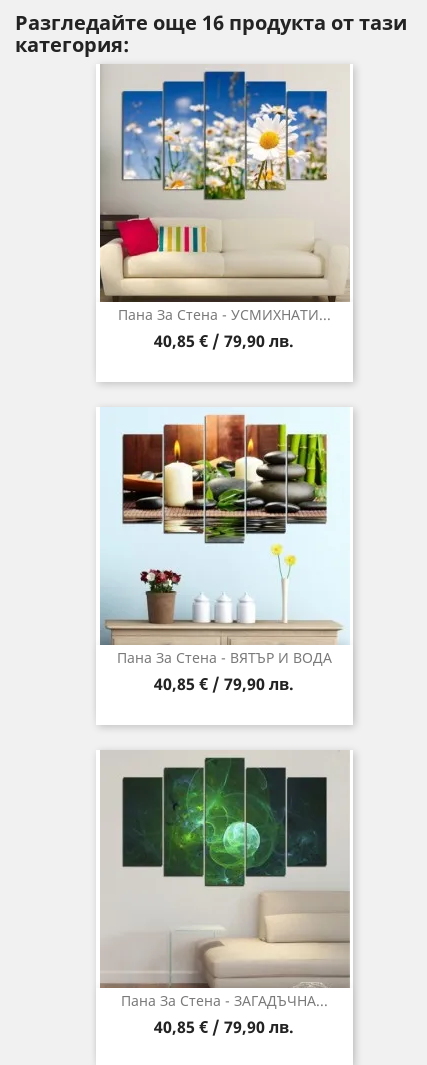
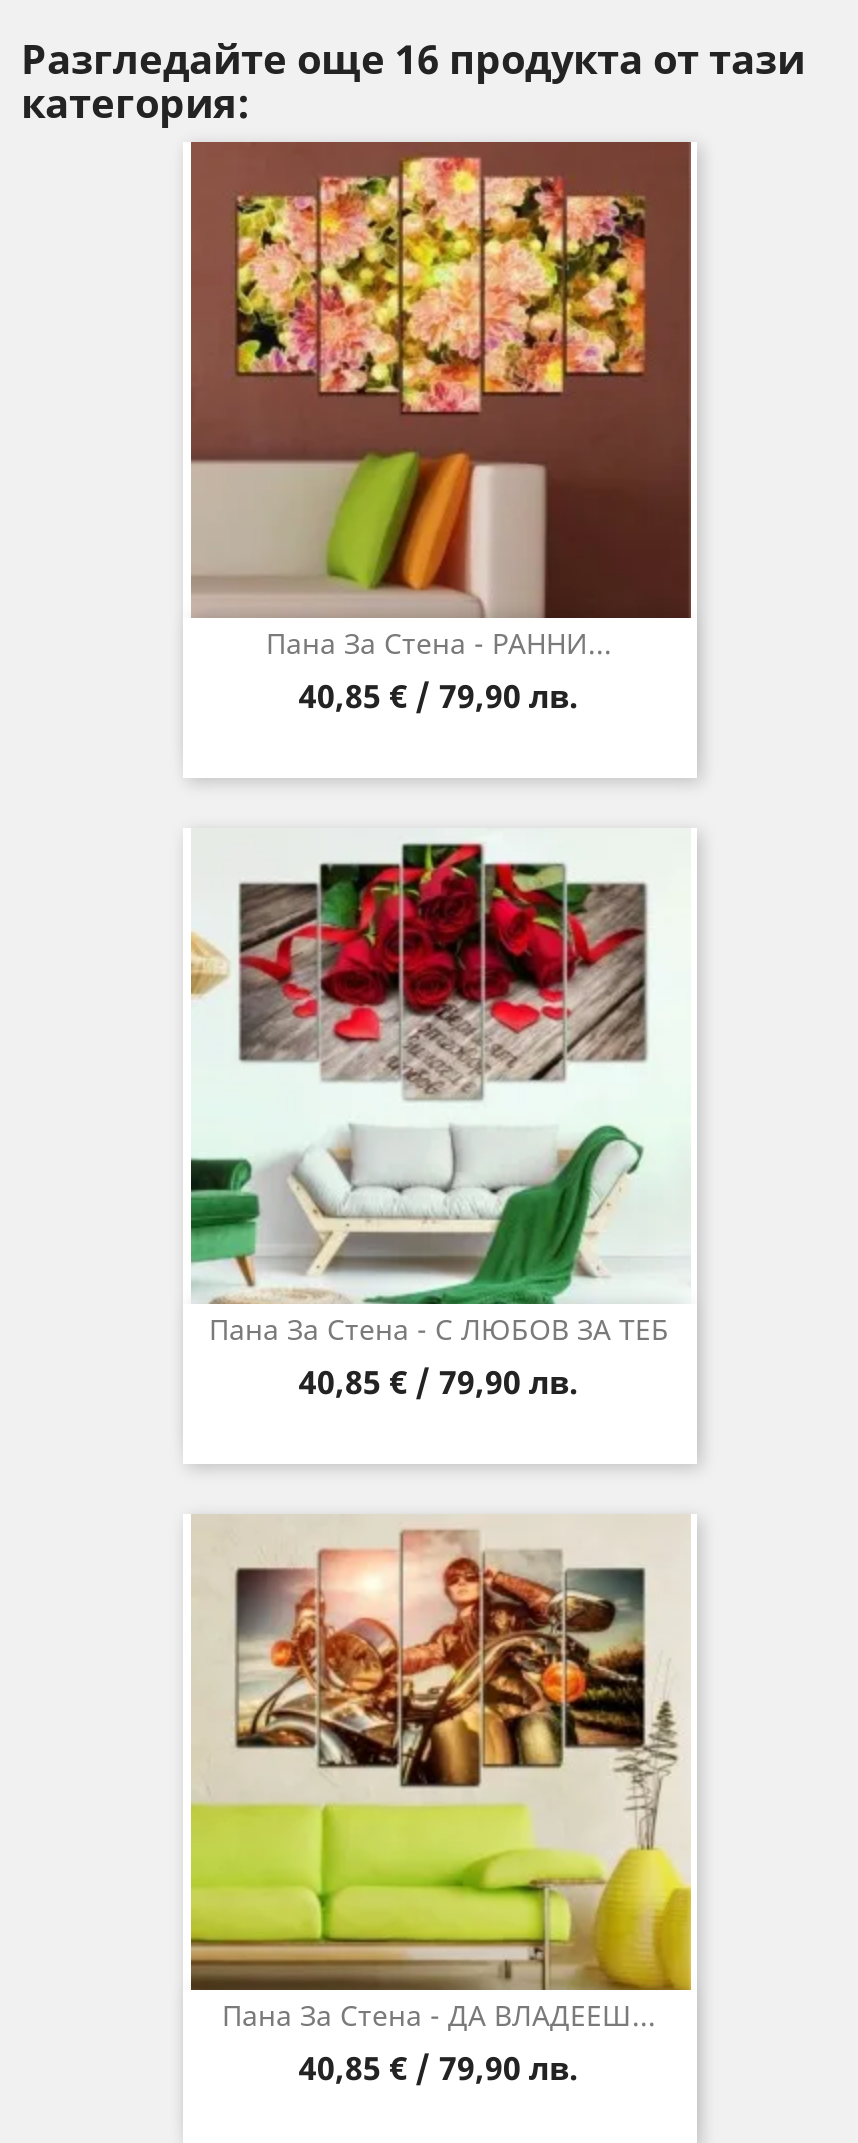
- [image]
- Пана За Стена - УСМИХНАТИ...
+ [image]
+ Пана За Стена - РАННИ...

- [image]
- Пана За Стена - ВЯТЪР И ВОДА
+ [image]
+ Пана За Стена - С ЛЮБОВ ЗА ТЕБ

- [image]
- Пана За Стена - ЗАГАДЪЧНА...
+ [image]
+ Пана За Стена - ДА ВЛАДЕЕШ...
